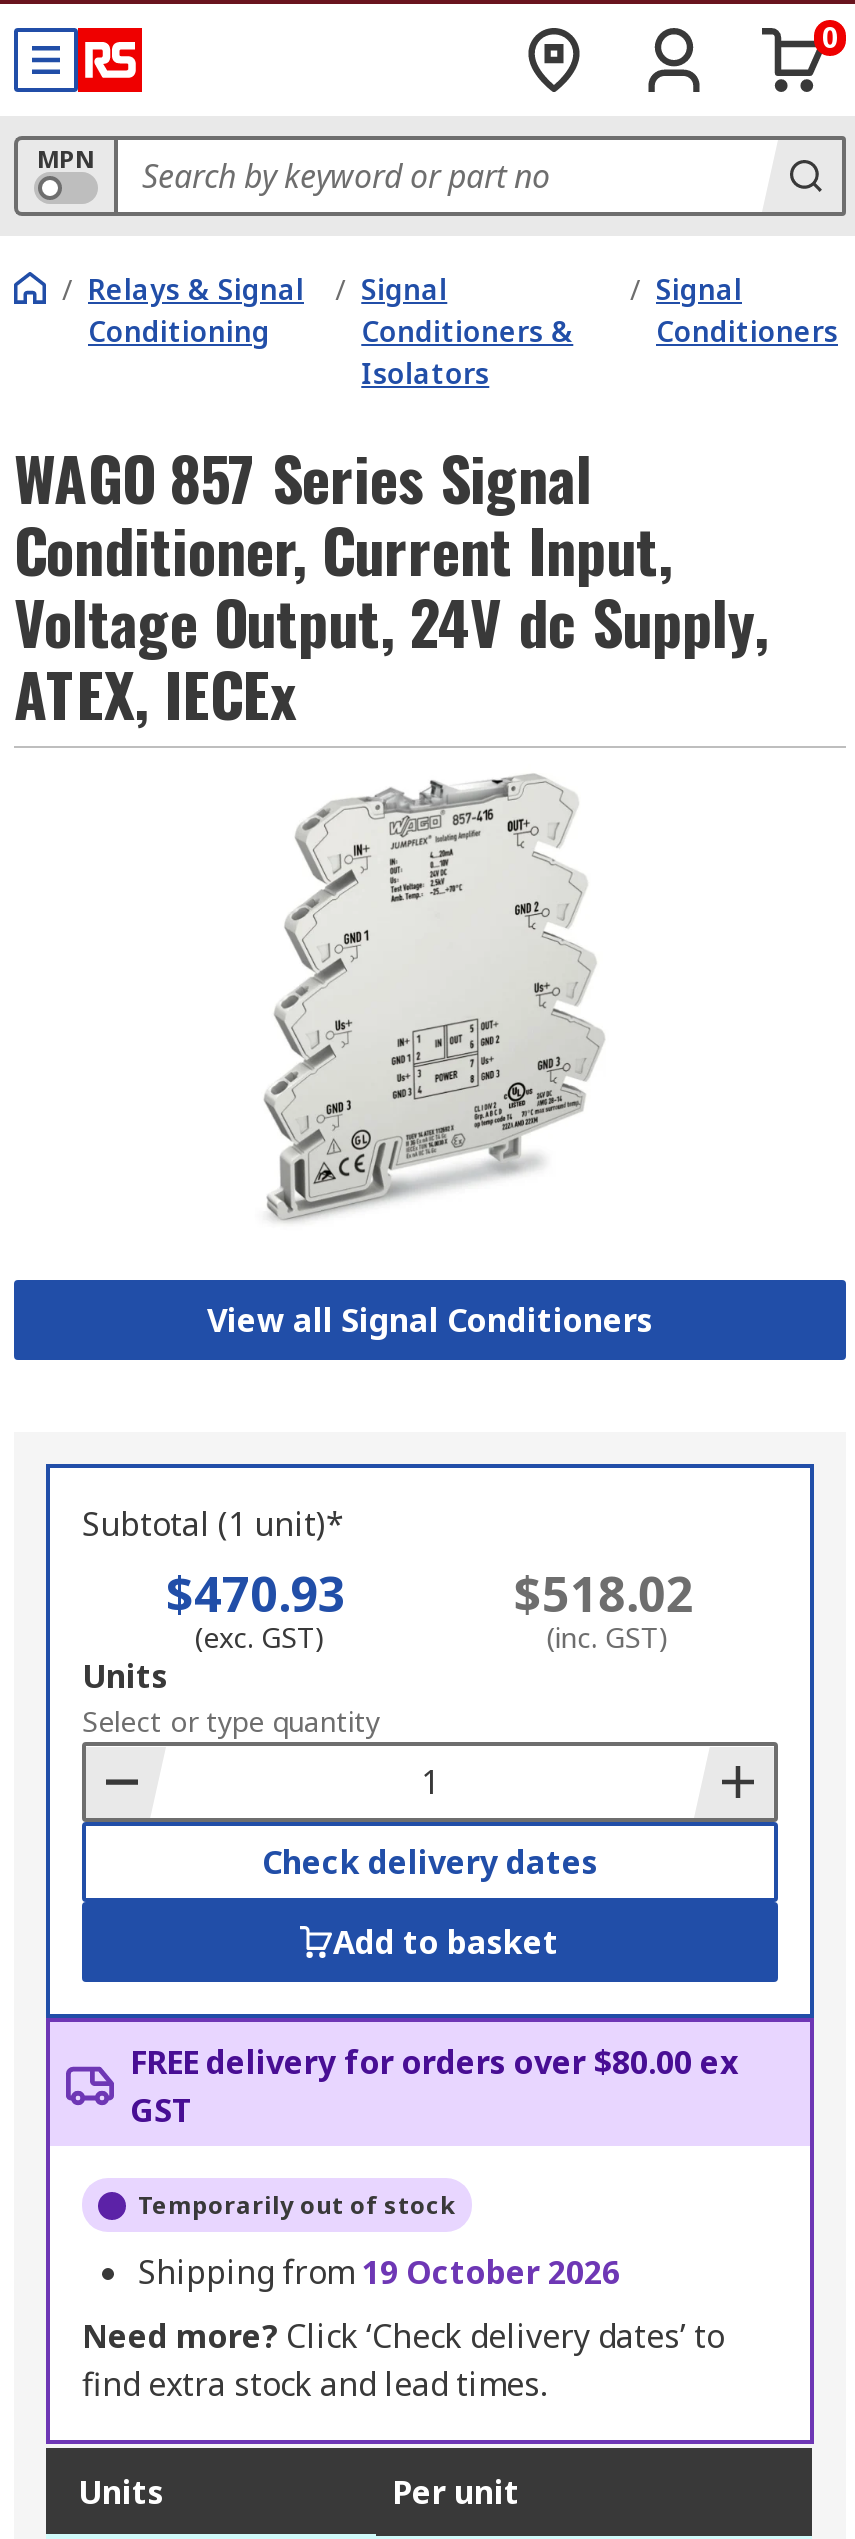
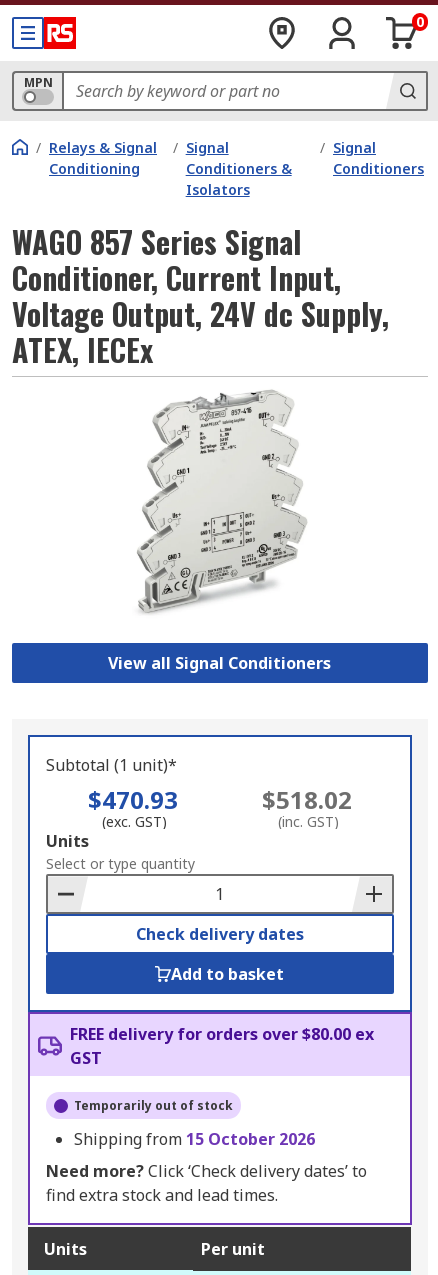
- Shipping from 19 October 2026
+ Shipping from 15 October 2026
